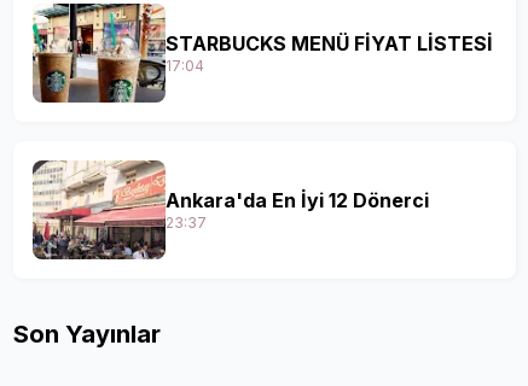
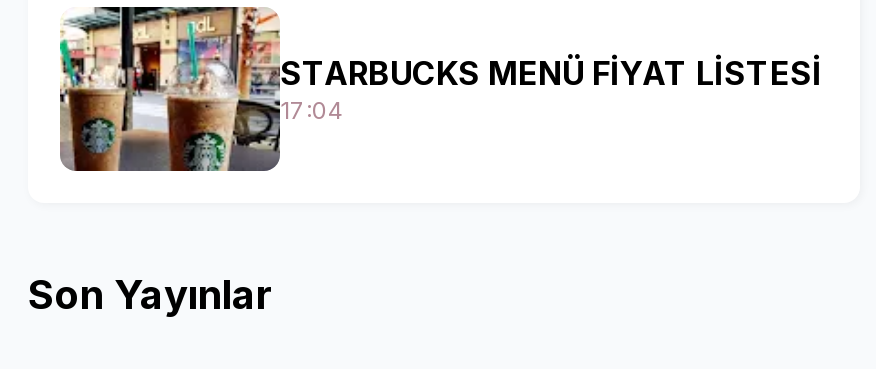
- [image]
- Ankara'da En İyi 12 Dönerci
- 23:37
